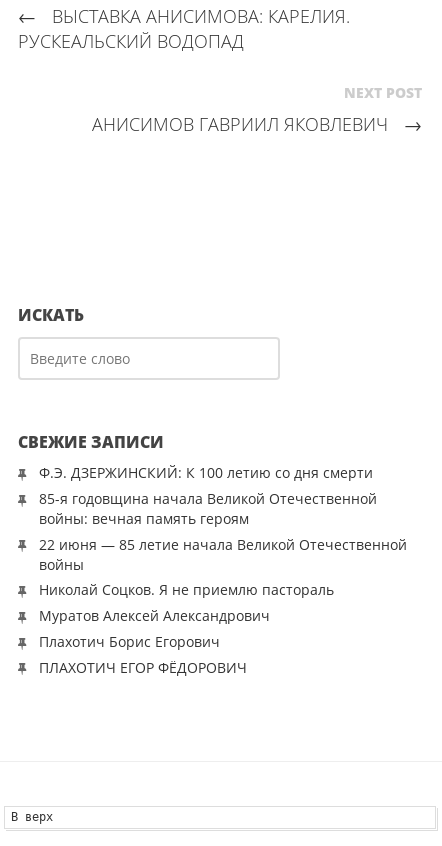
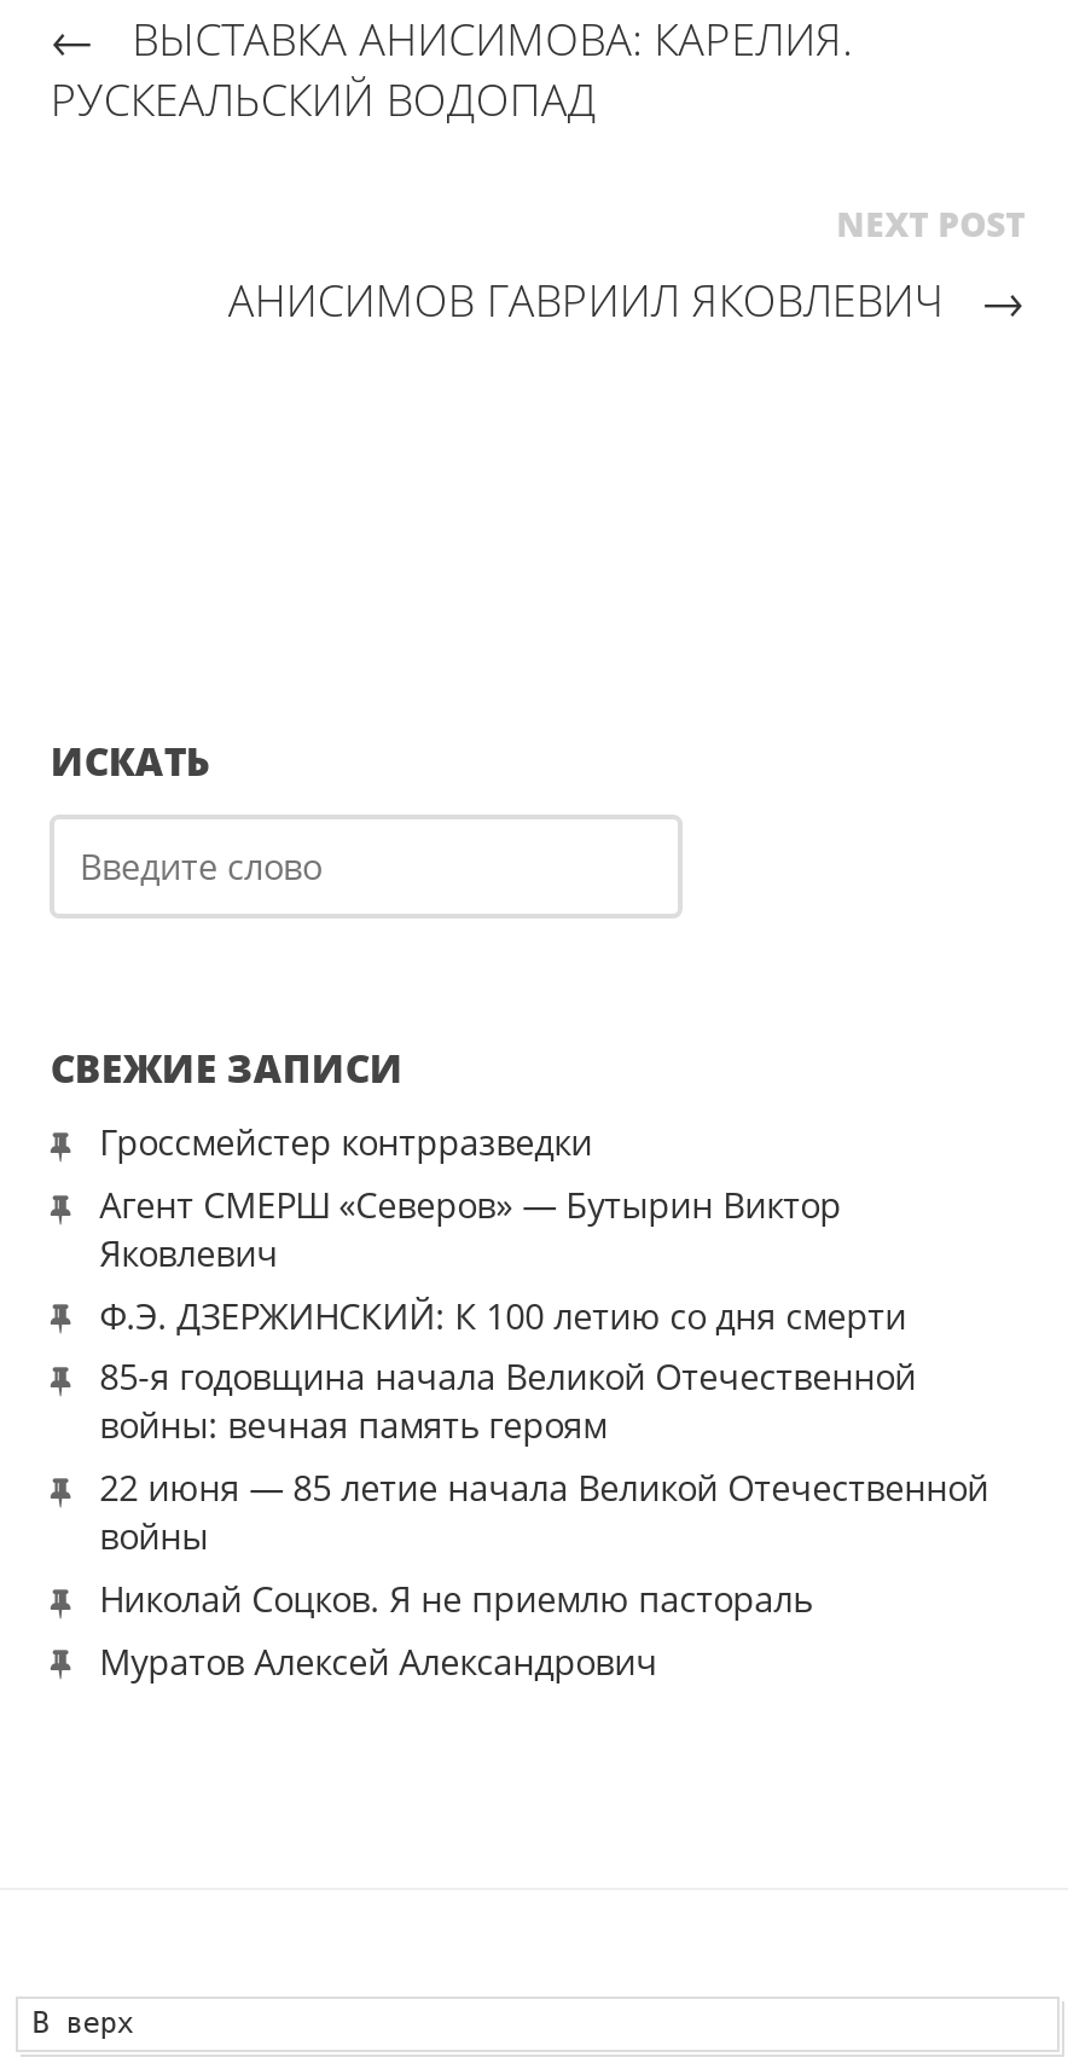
+ Гроссмейстер контрразведки
+ Агент СМЕРШ «Северов» — Бутырин Виктор
+ Яковлевич

moved down: Ф.Э. ДЗЕРЖИНСКИЙ: К 100 летию со дня смерти | 85-я годовщина начала Великой Отечественной | войны: вечная память героям | 22 июня — 85 летие начала Великой Отечественной | войны | Николай Соцков. Я не приемлю пастораль | Муратов Алексей Александрович

- Плахотич Борис Егорович
- ПЛАХОТИЧ ЕГОР ФЁДОРОВИЧ
